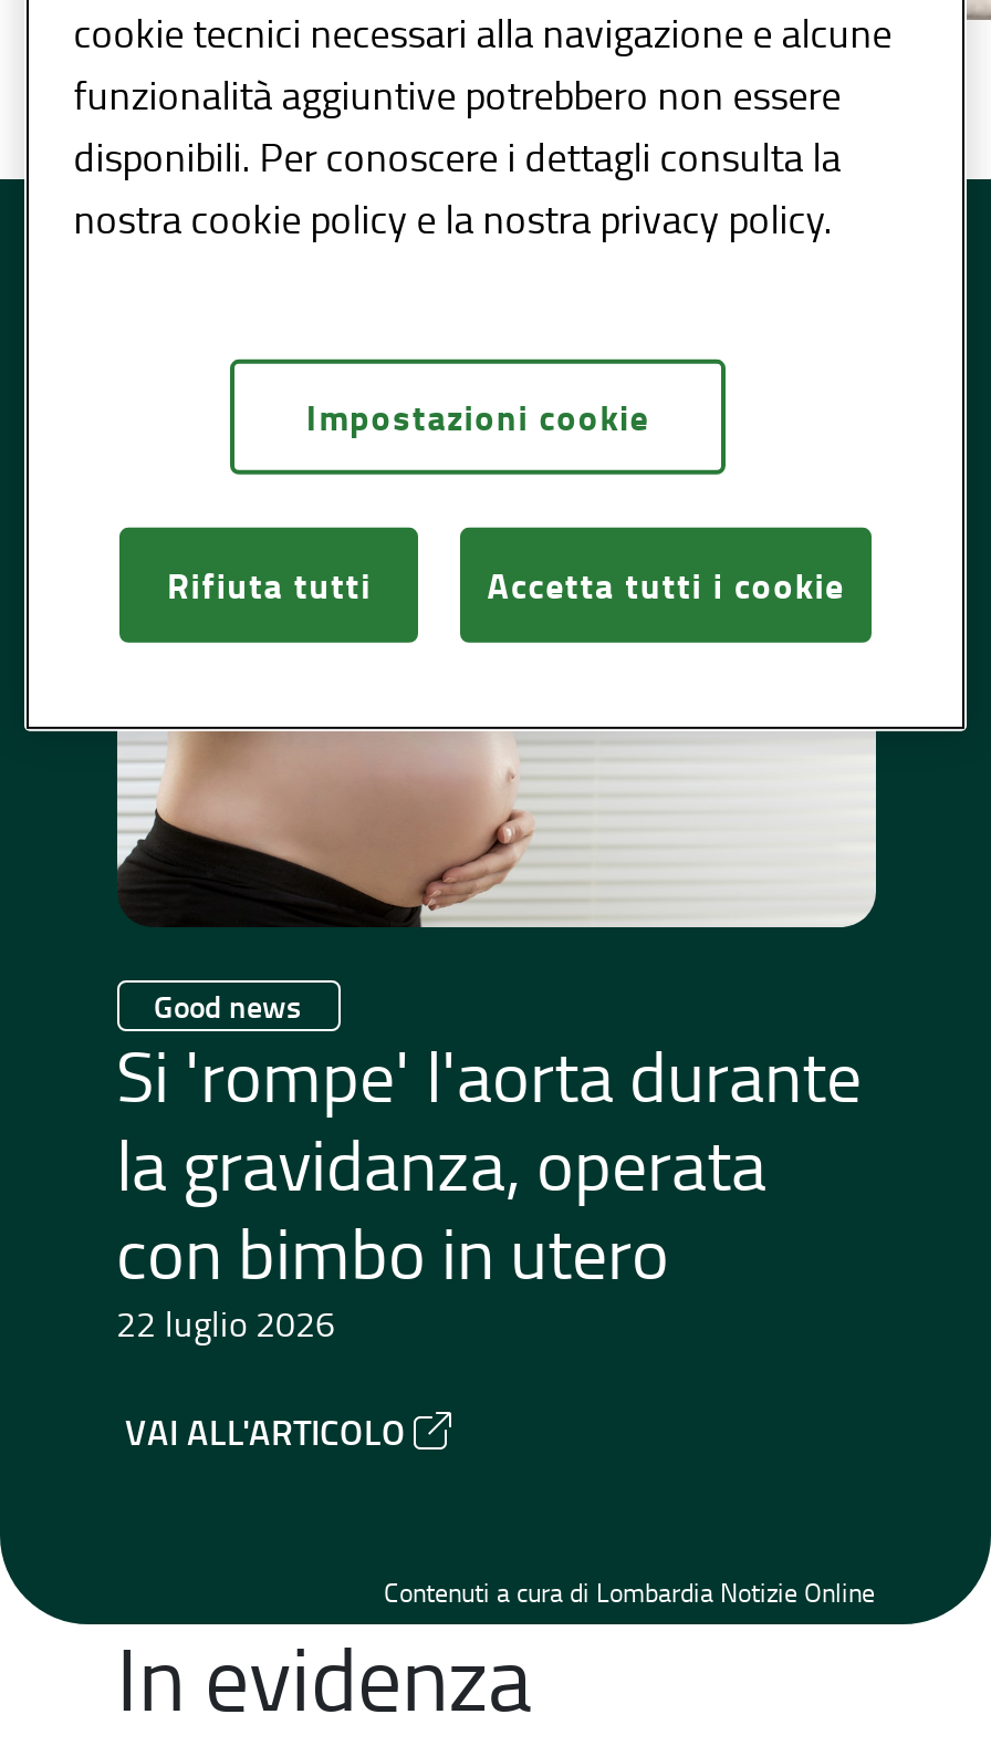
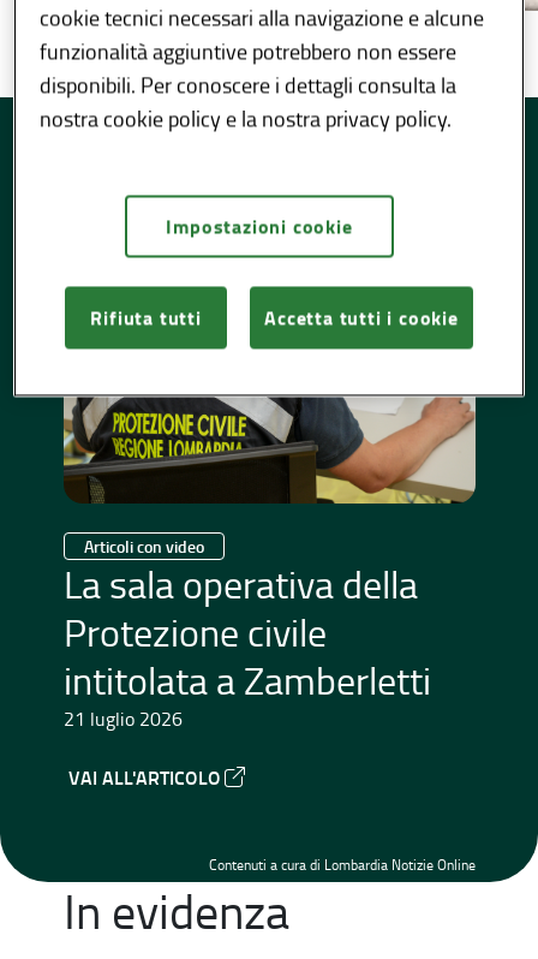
- [image]
- Good news
- Si 'rompe' l'aorta durante
- la gravidanza, operata
- con bimbo in utero
- 22 luglio 2026
+ [image]
+ Articoli con video
+ La sala operativa della
+ Protezione civile
+ intitolata a Zamberletti
+ 21 luglio 2026
